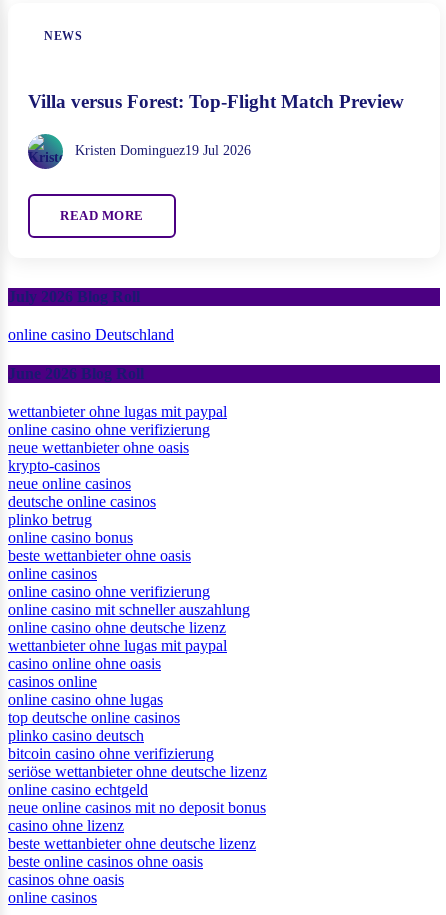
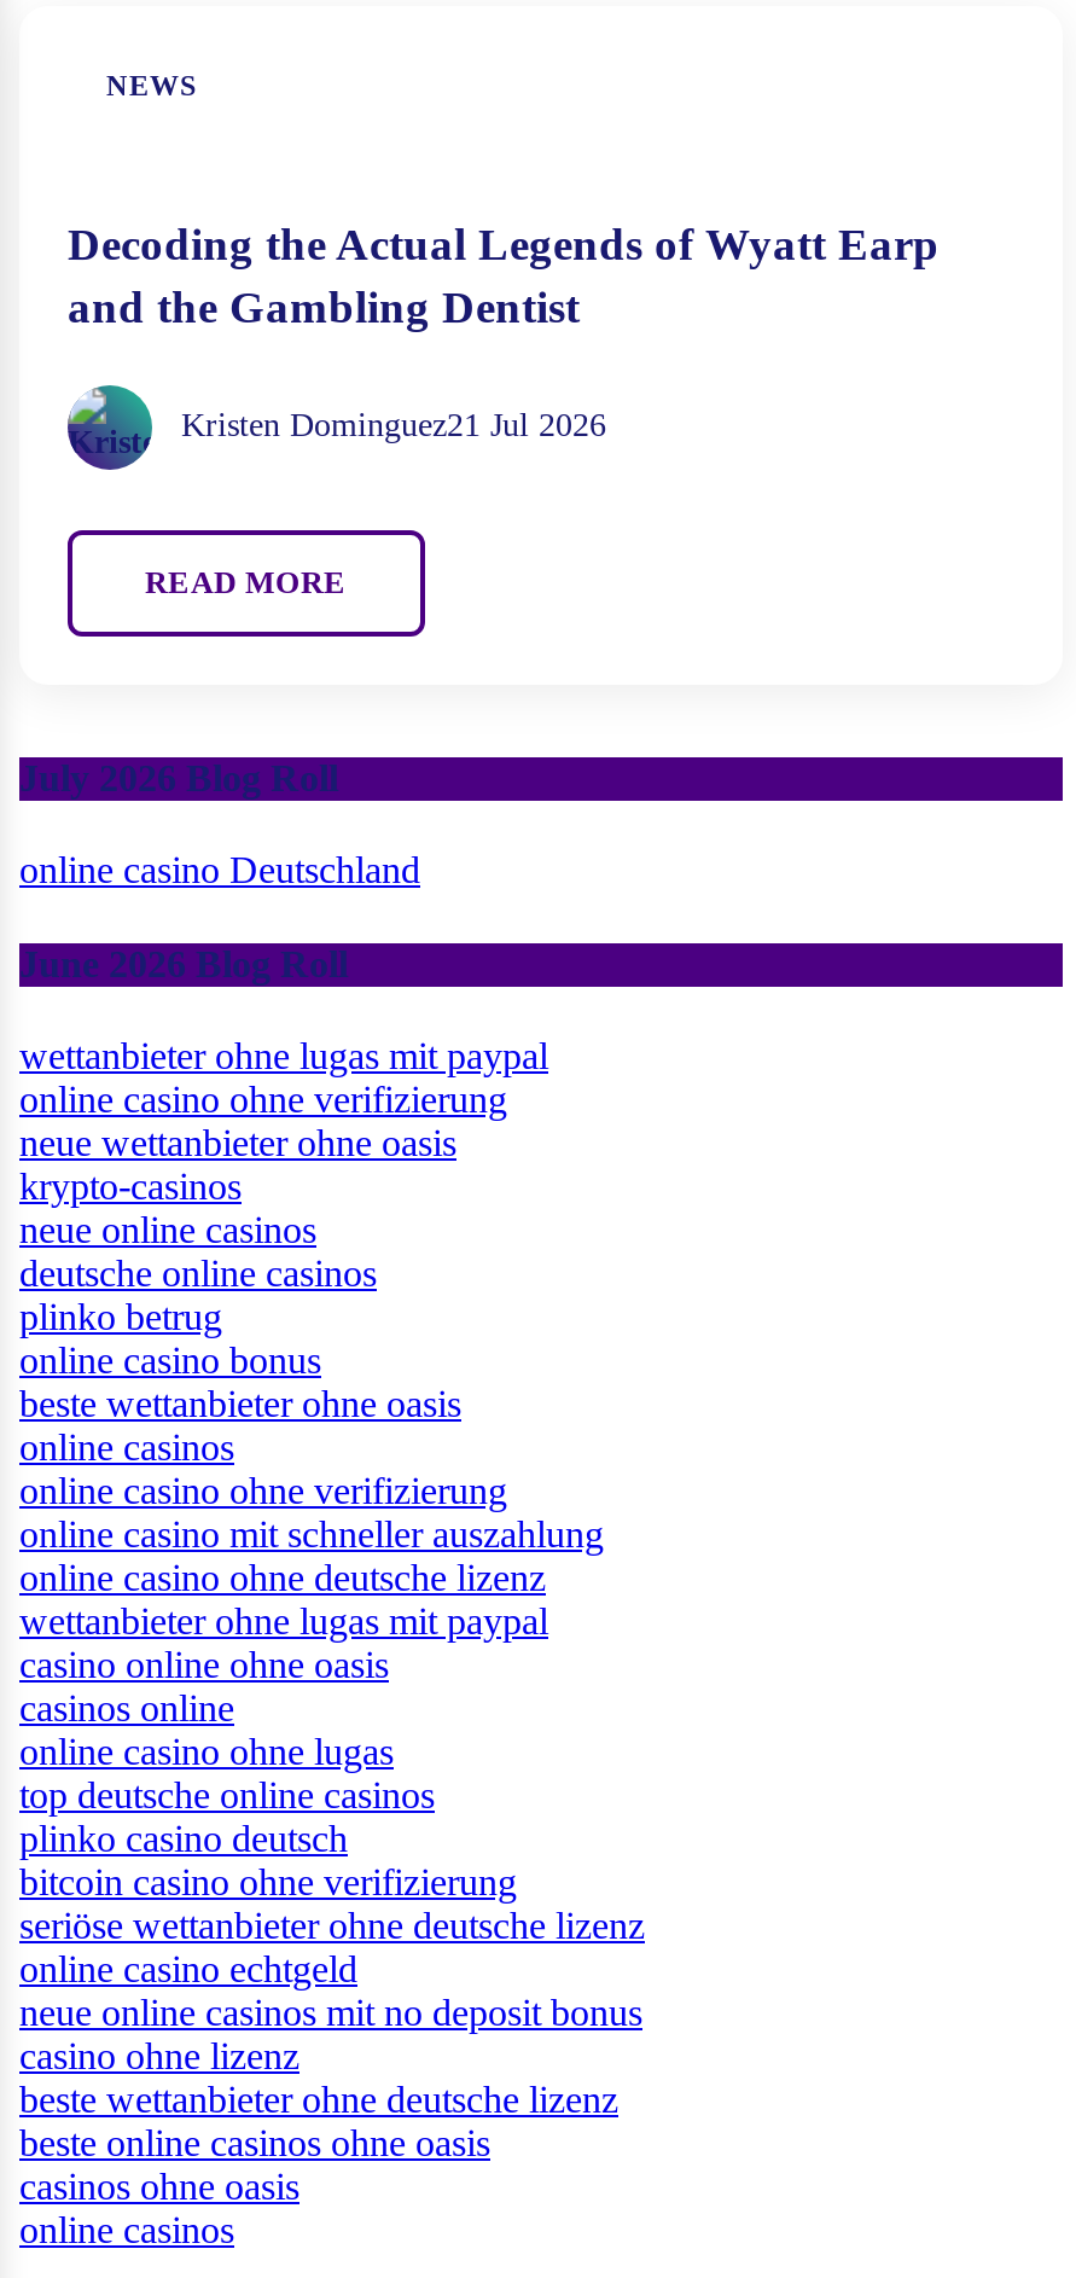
- Villa versus Forest: Top-Flight Match Preview
+ Decoding the Actual Legends of Wyatt Earp
+ and the Gambling Dentist

- Kristen Dominguez19 Jul 2026
+ Kristen Dominguez21 Jul 2026
